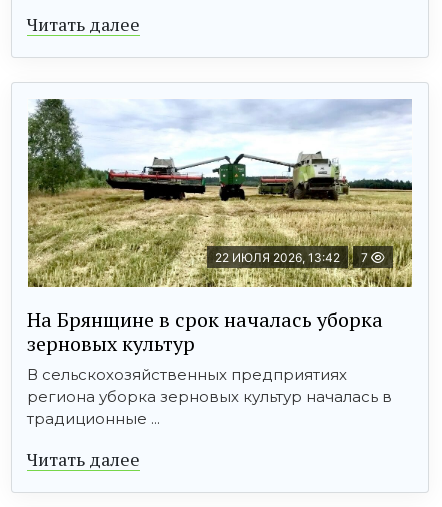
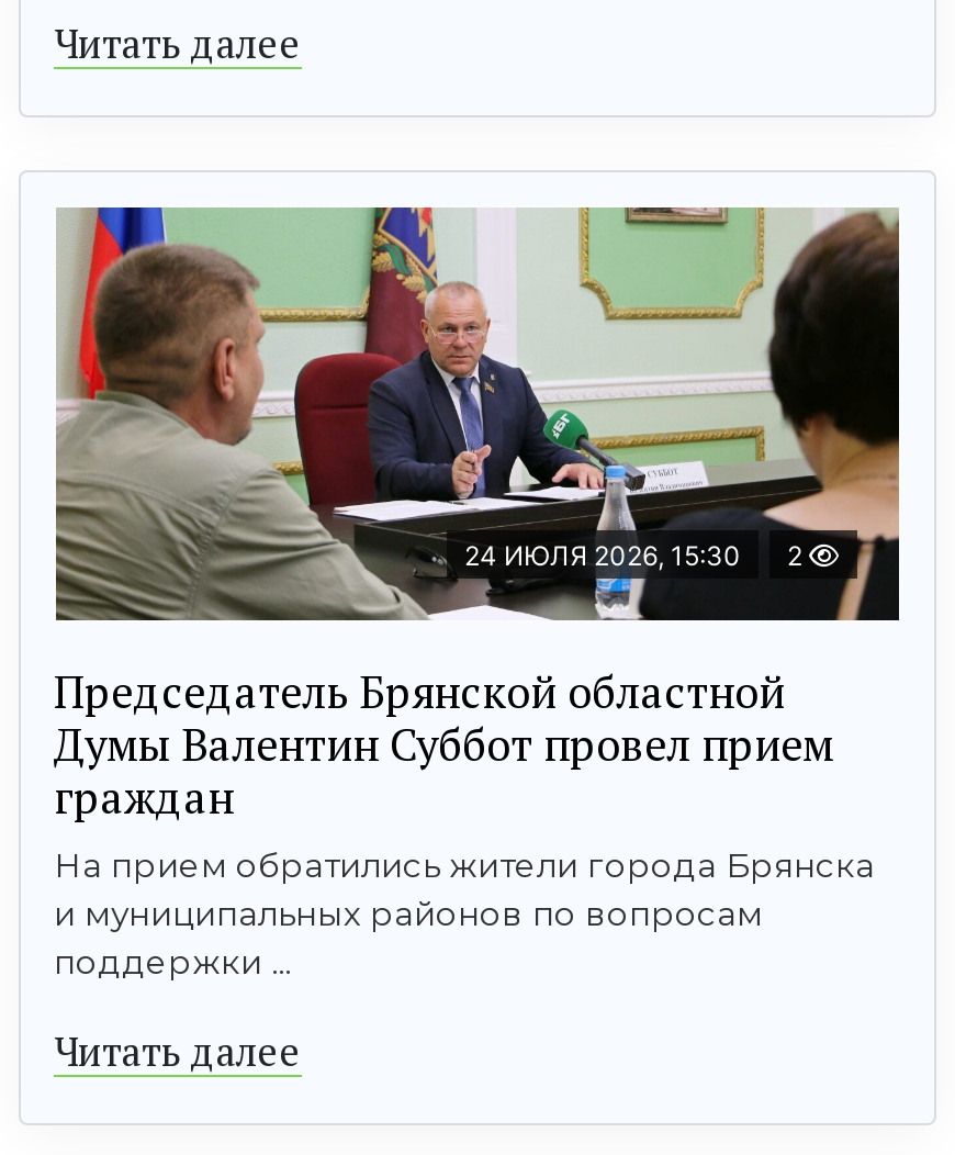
- [image]
- 22 ИЮЛЯ 2026, 13:42
- 7
+ [image]
+ 24 ИЮЛЯ 2026, 15:30
+ 2

- На Брянщине в срок началась уборка
- зерновых культур
- В сельскохозяйственных предприятиях
- региона уборка зерновых культур началась в
- традиционные ...
+ Председатель Брянской областной
+ Думы Валентин Суббот провел прием
+ граждан
+ На прием обратились жители города Брянска
+ и муниципальных районов по вопросам
+ поддержки ...
